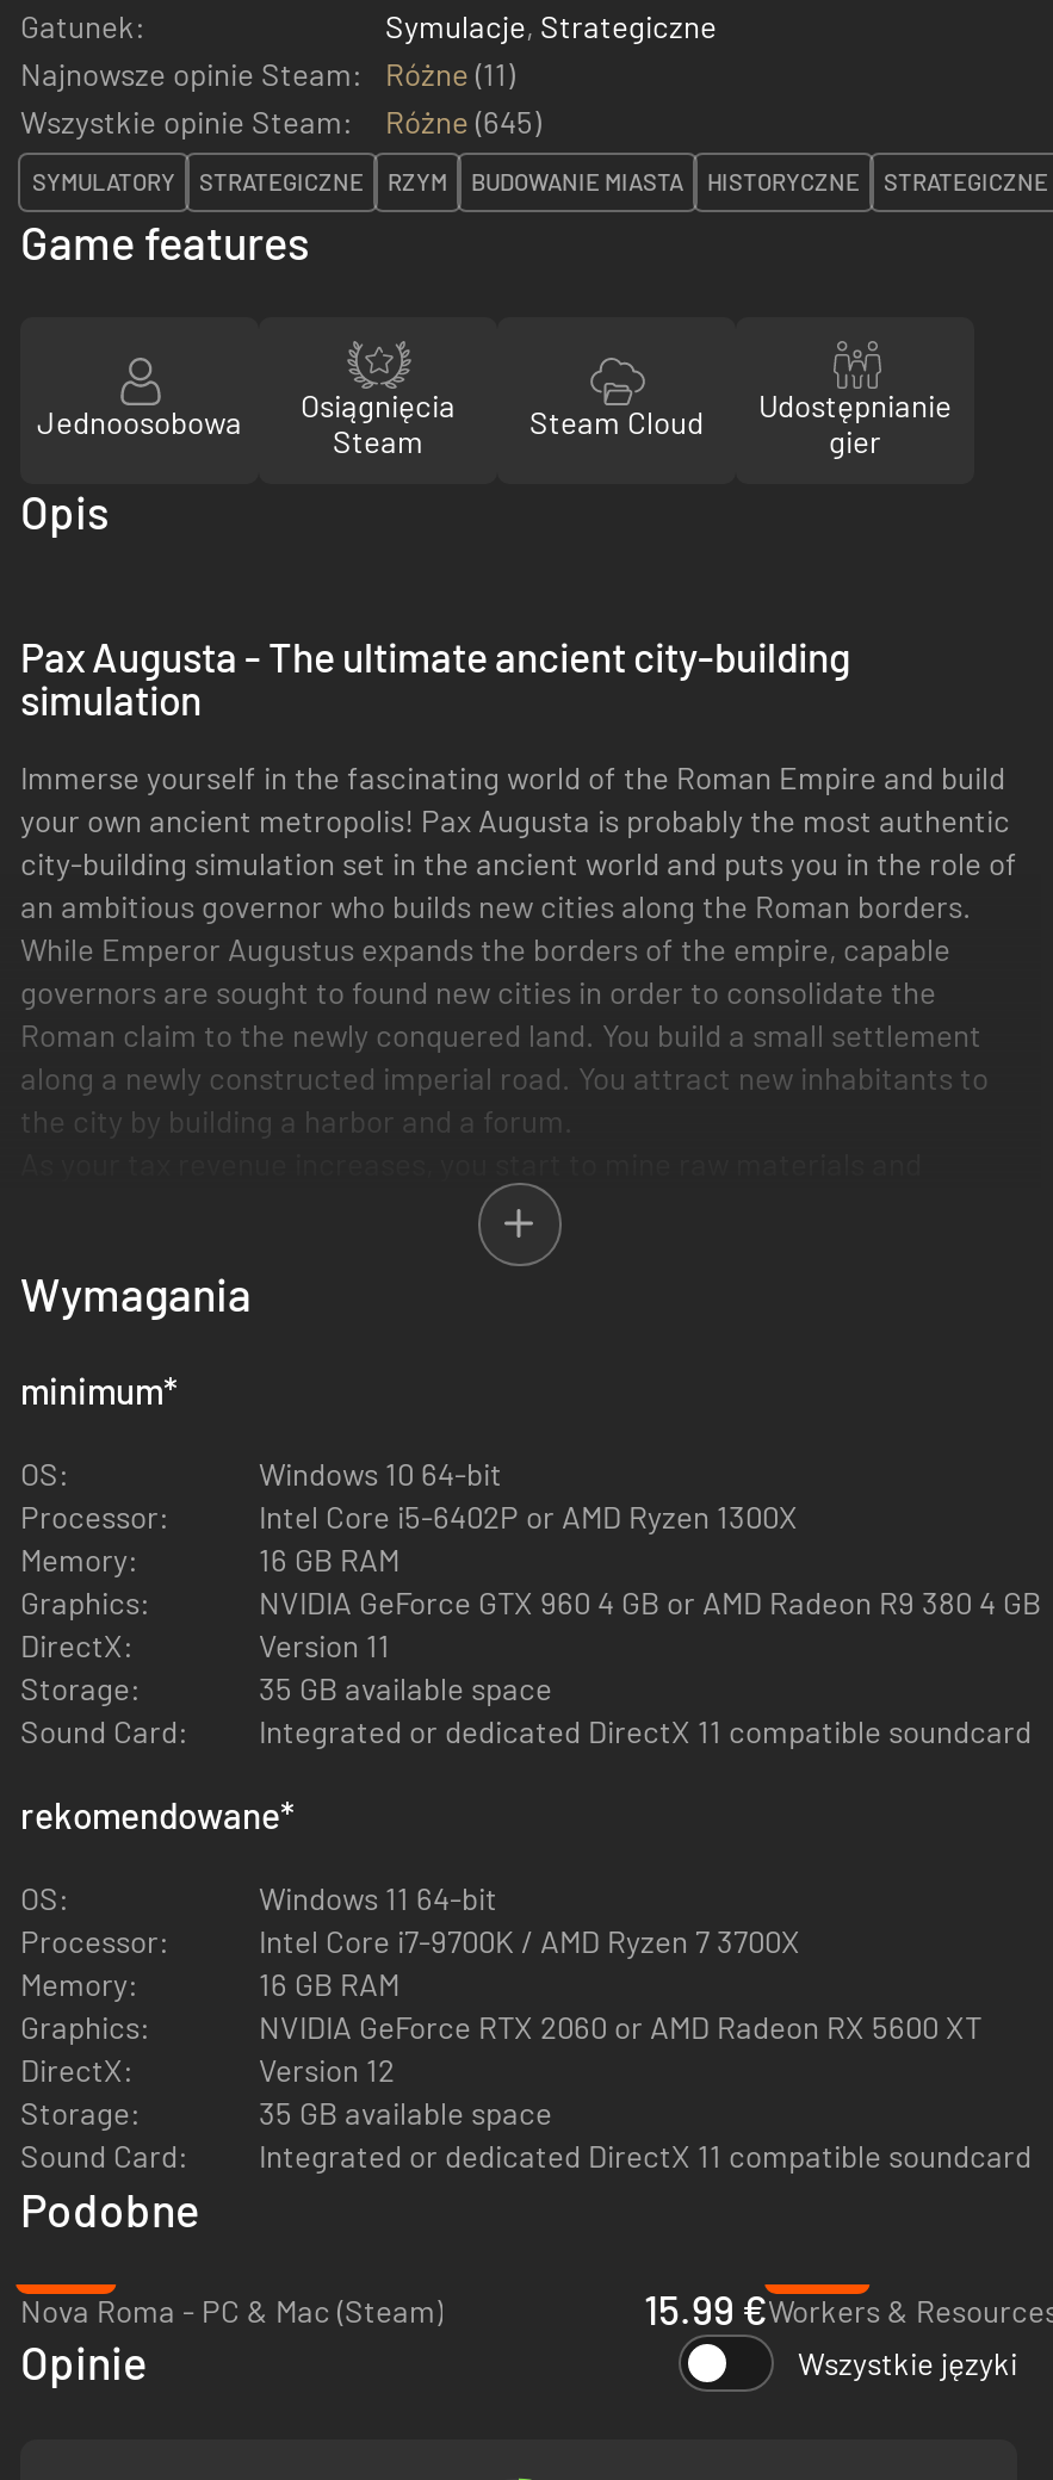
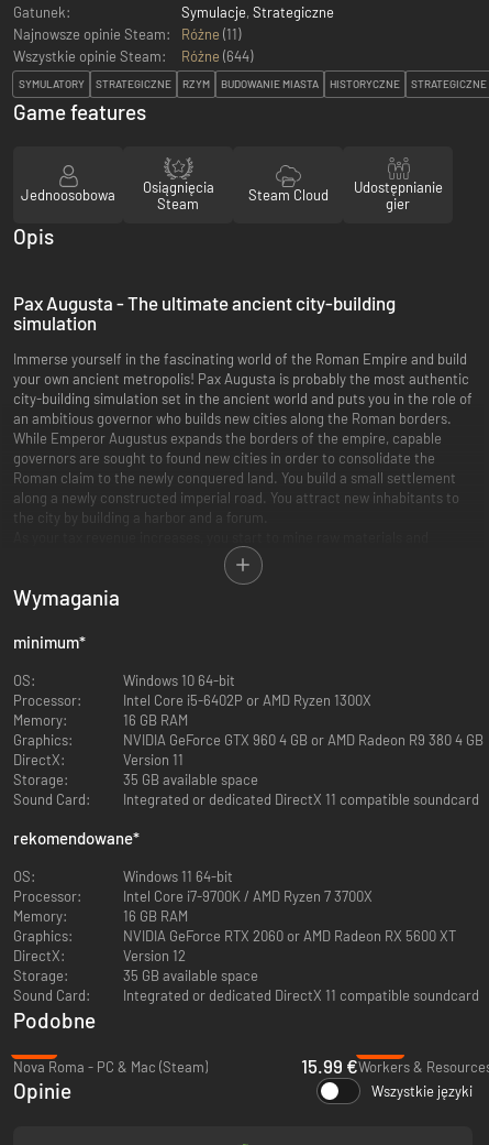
- Wszystkie opinie Steam: Różne (645)
+ Wszystkie opinie Steam: Różne (644)
